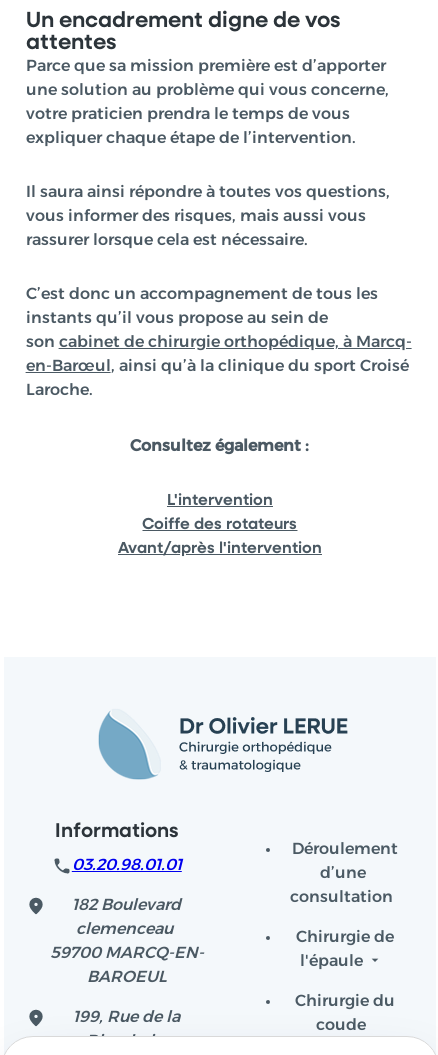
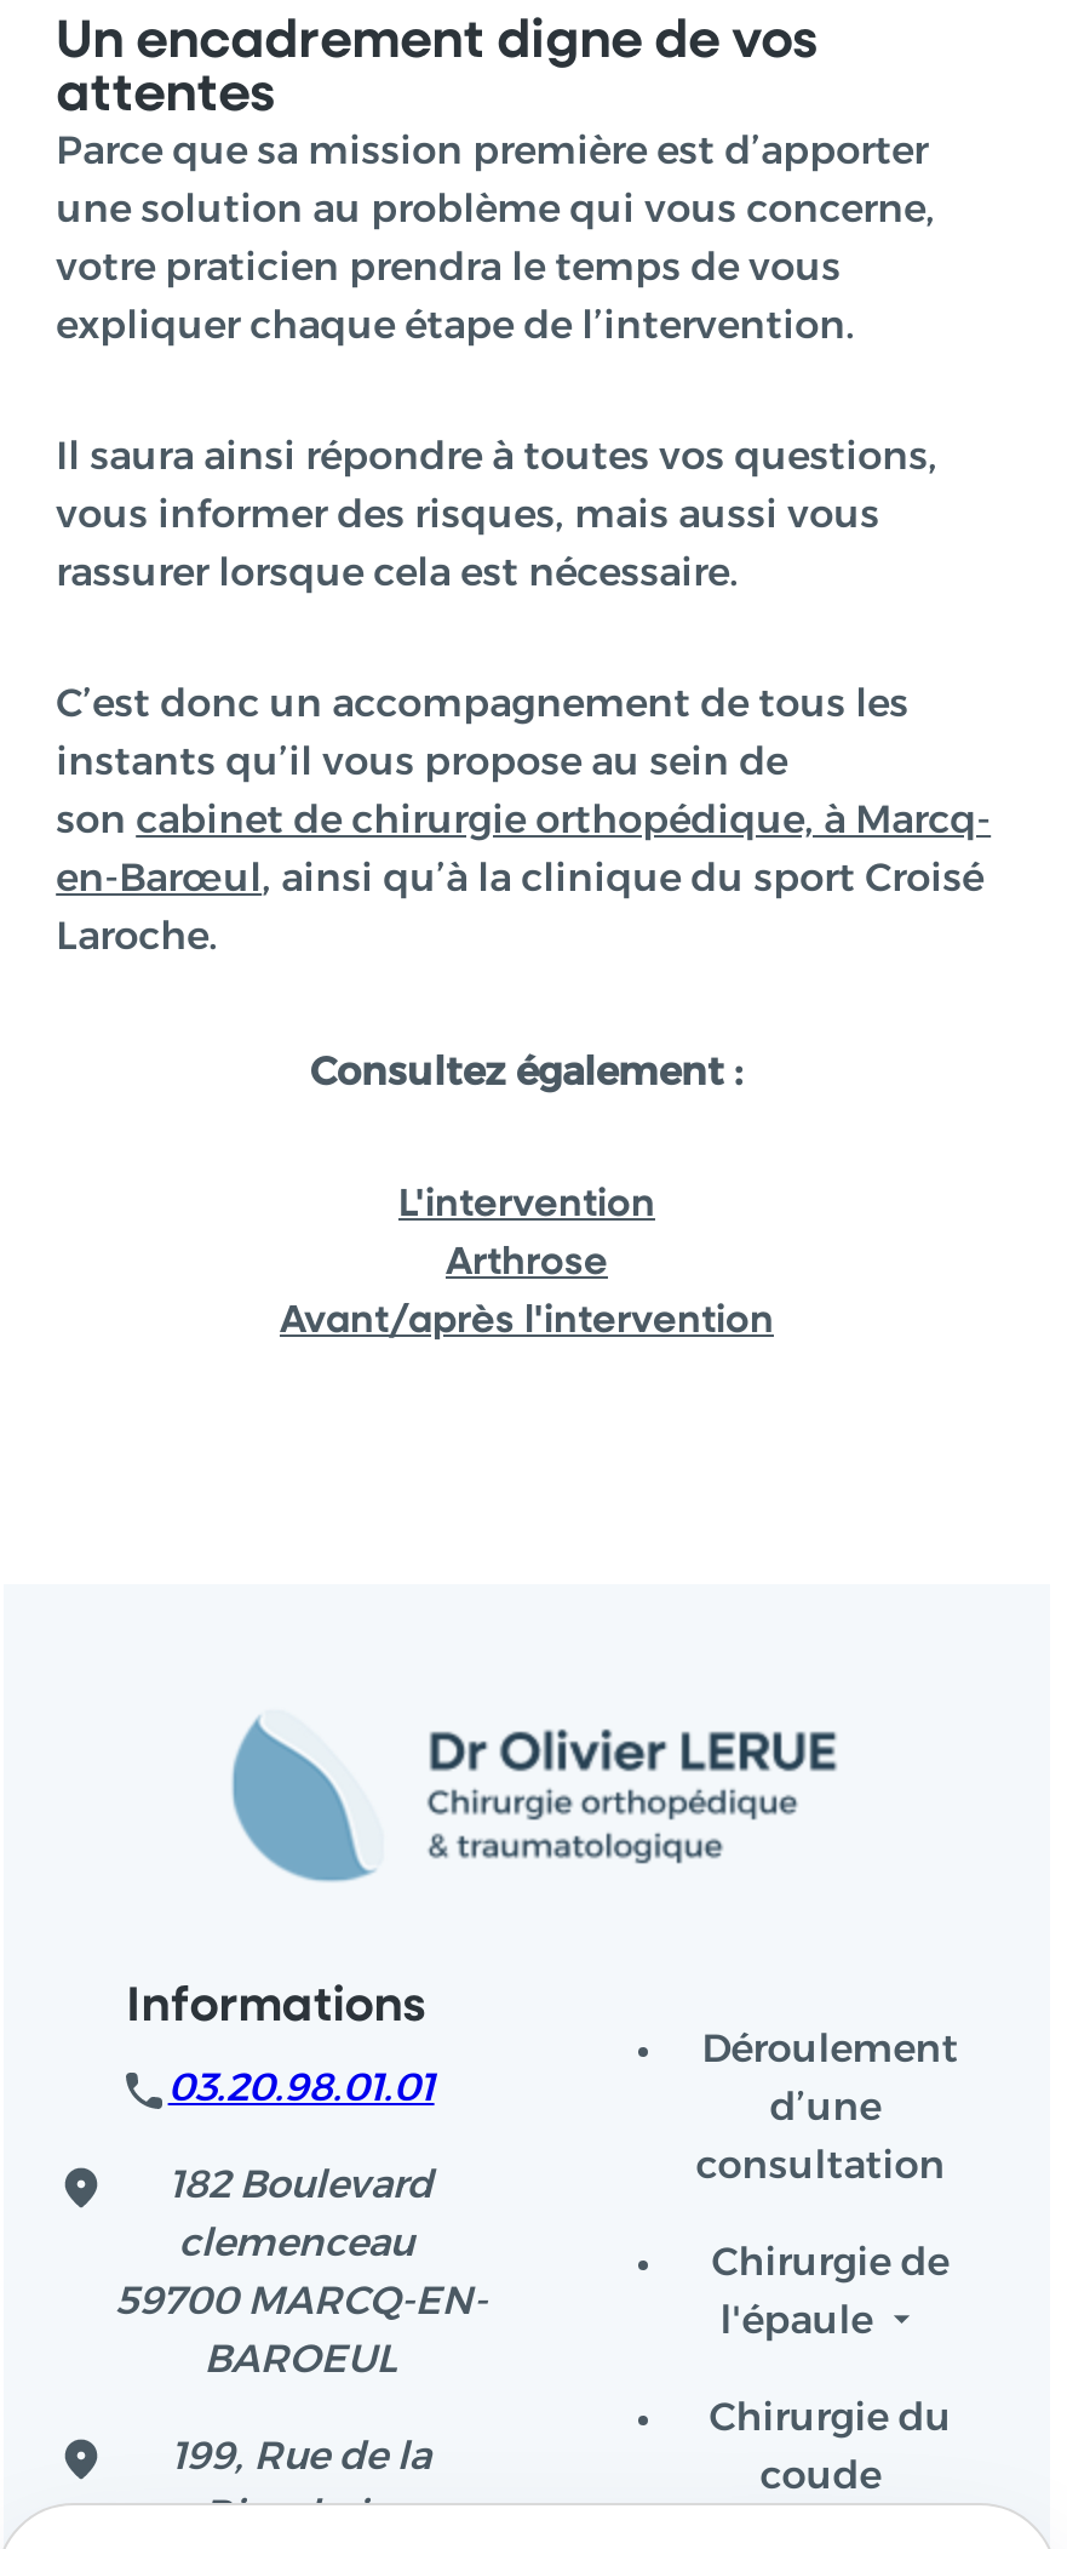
- Coiffe des rotateurs
+ Arthrose
